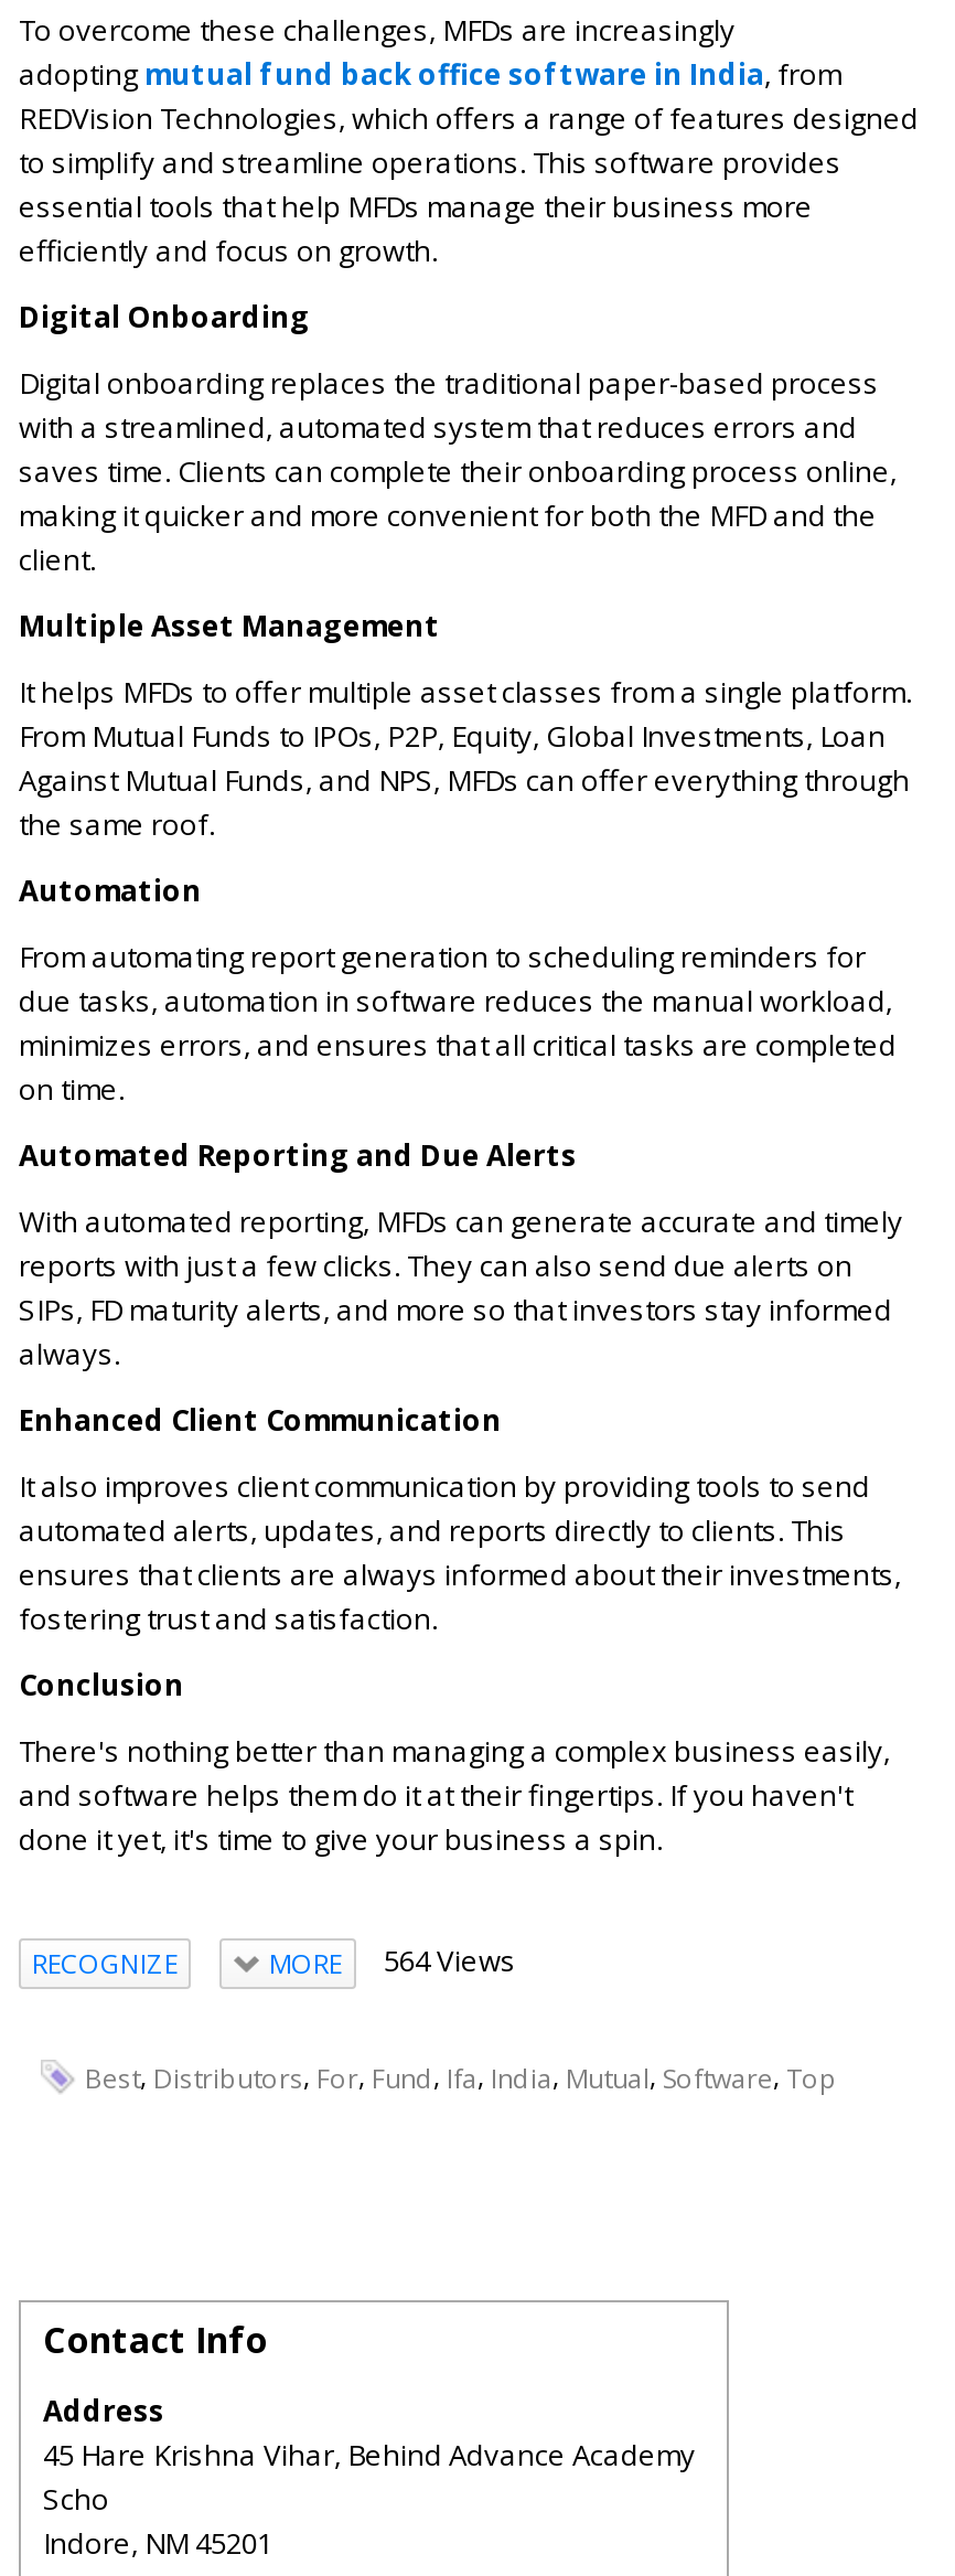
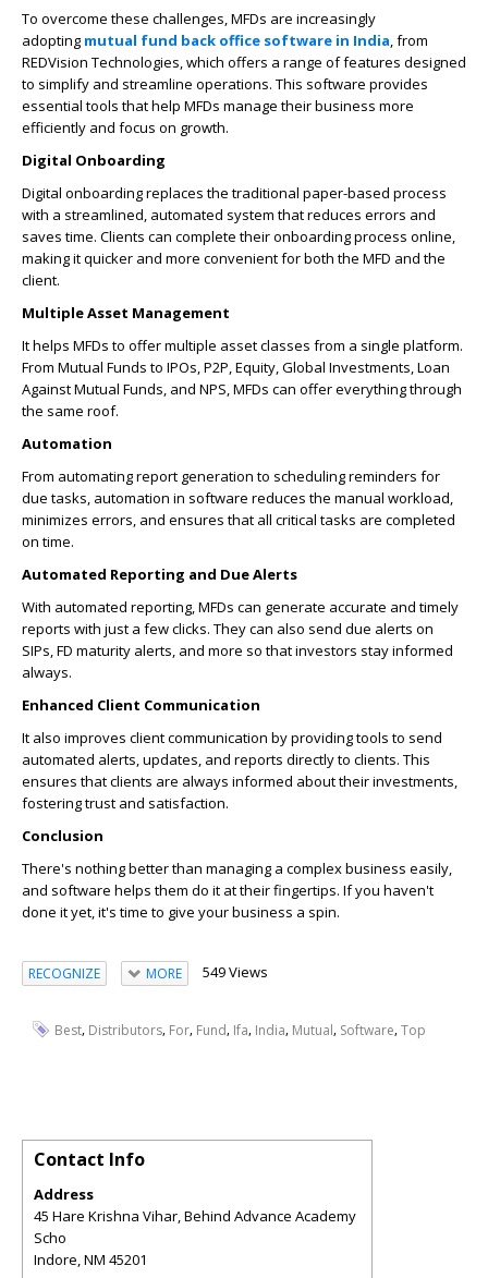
- MORE 564 Views
+ MORE 549 Views
